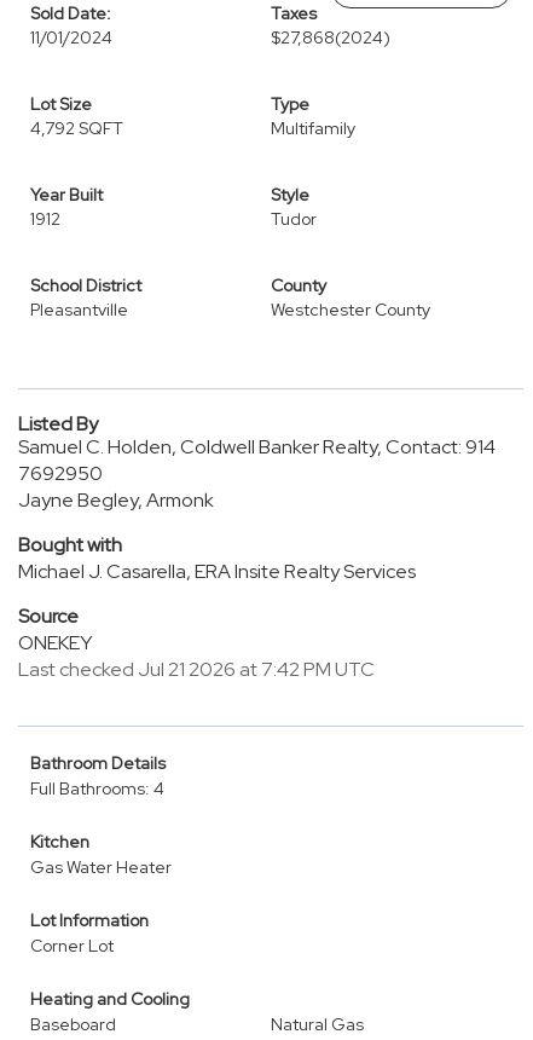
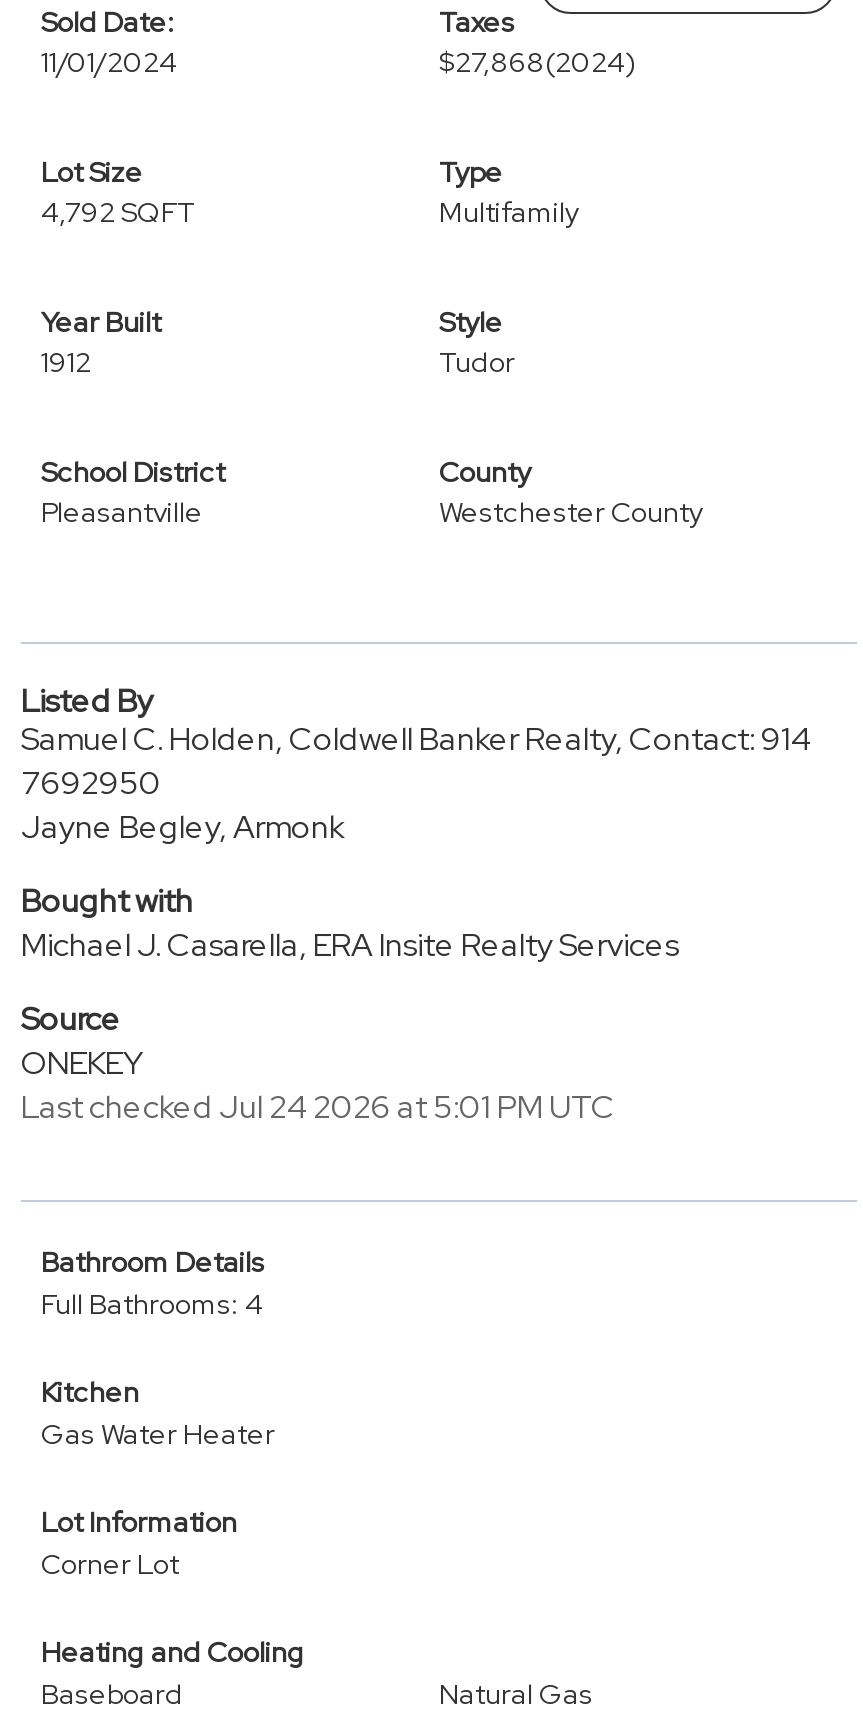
- Last checked Jul 21 2026 at 7:42 PM UTC
+ Last checked Jul 24 2026 at 5:01 PM UTC
